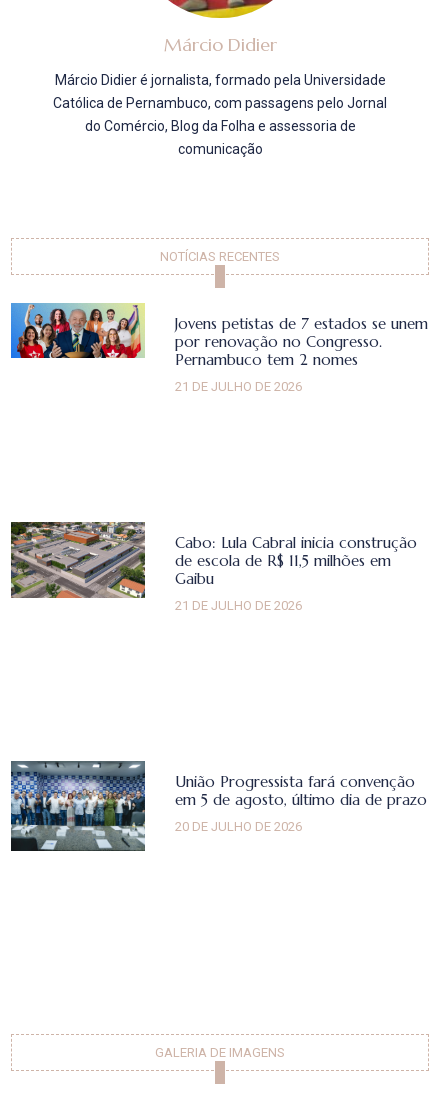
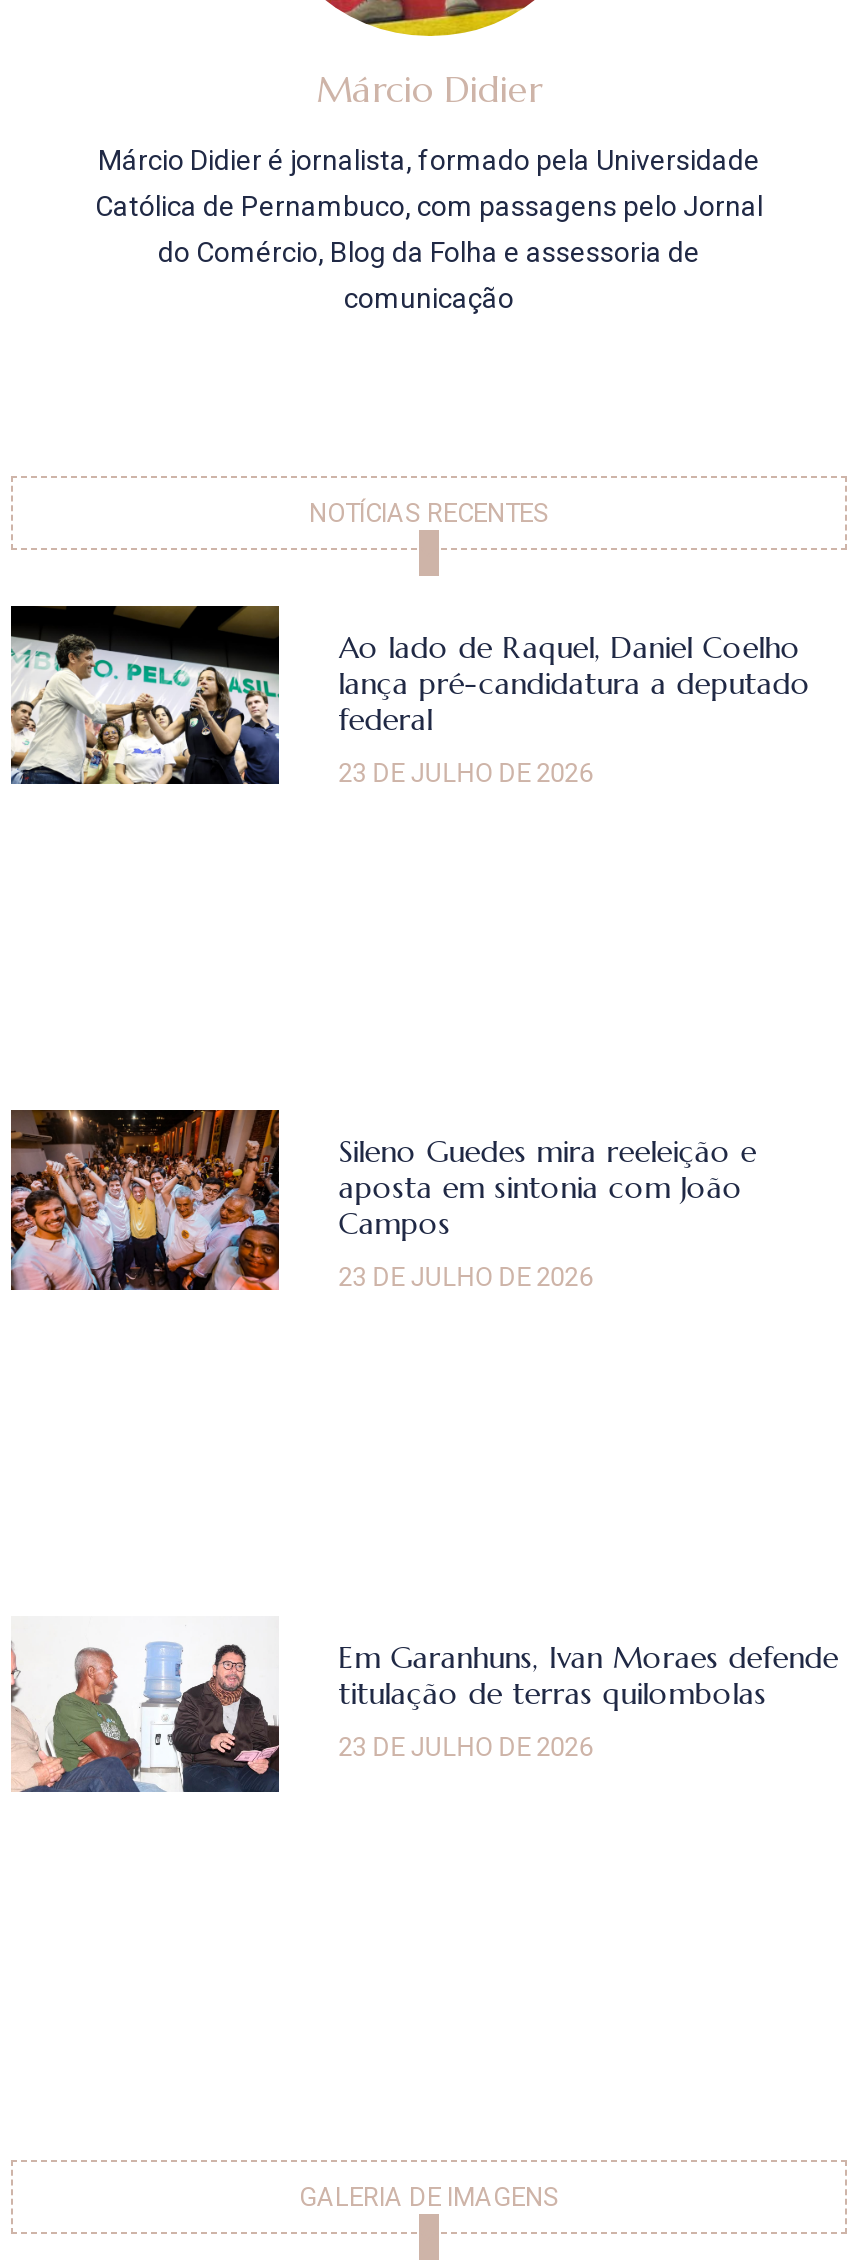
- [image]
- Jovens petistas de 7 estados se unem
- por renovação no Congresso.
- Pernambuco tem 2 nomes
+ [image]
+ Ao lado de Raquel, Daniel Coelho
+ lança pré-candidatura a deputado
+ federal

- 21 DE JULHO DE 2026
+ 23 DE JULHO DE 2026

- [image]
- Cabo: Lula Cabral inicia construção
- de escola de R$ 11,5 milhões em
- Gaibu
+ [image]
+ Sileno Guedes mira reeleição e
+ aposta em sintonia com João
+ Campos

- 21 DE JULHO DE 2026
+ 23 DE JULHO DE 2026

- [image]
- União Progressista fará convenção
- em 5 de agosto, último dia de prazo
+ [image]
+ Em Garanhuns, Ivan Moraes defende
+ titulação de terras quilombolas

- 20 DE JULHO DE 2026
+ 23 DE JULHO DE 2026
